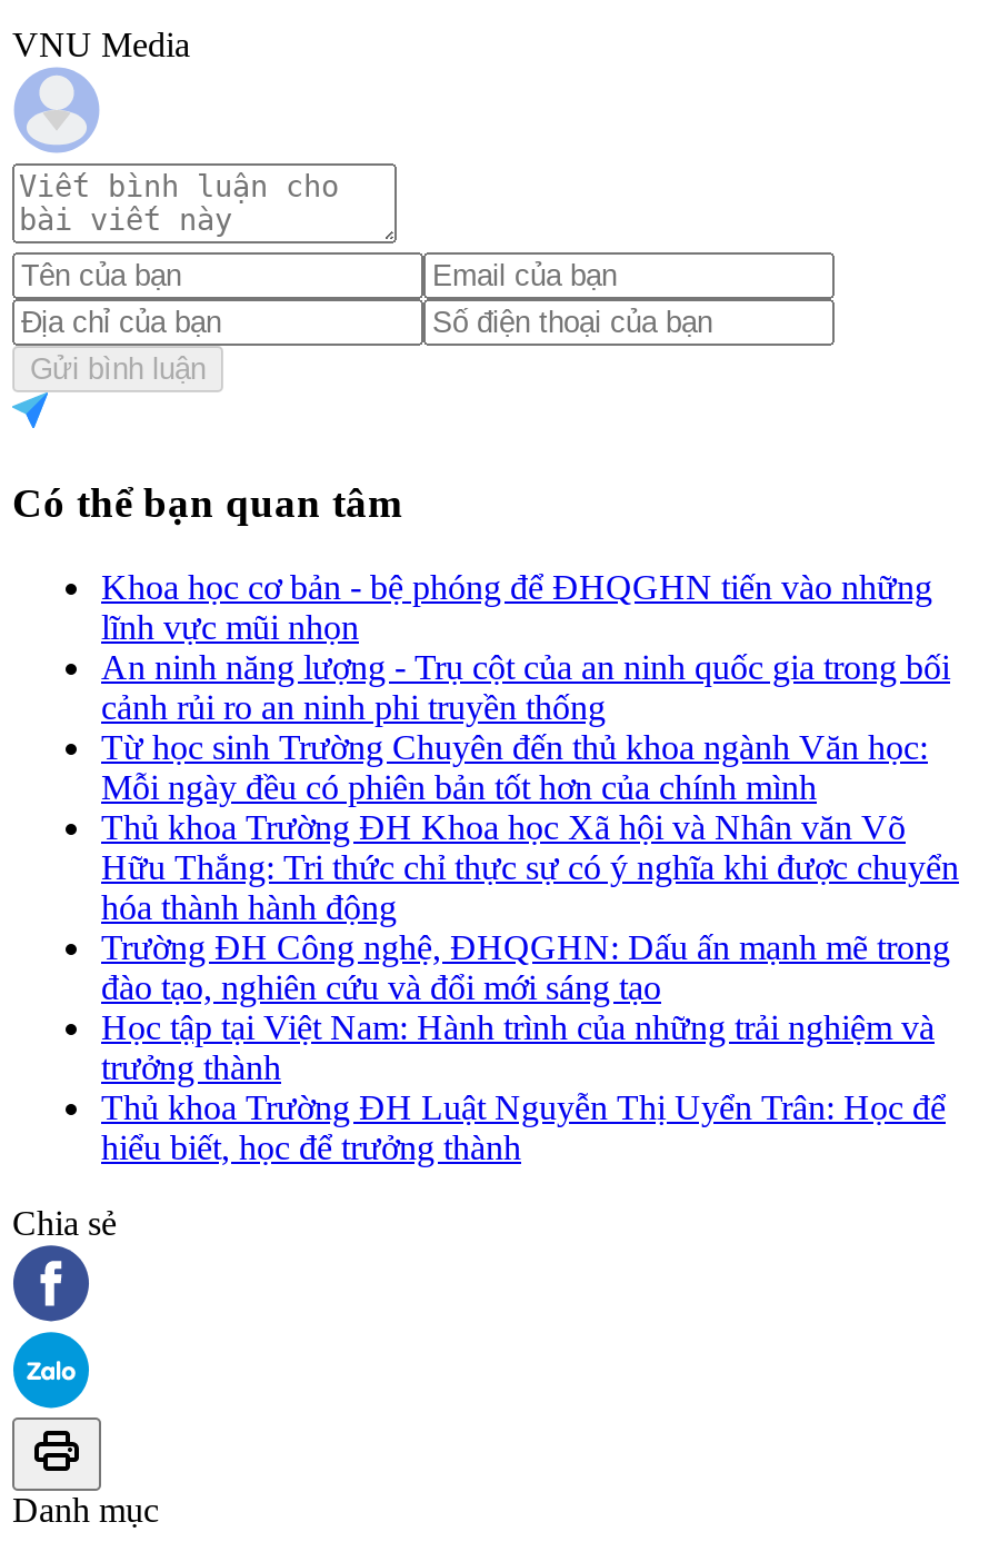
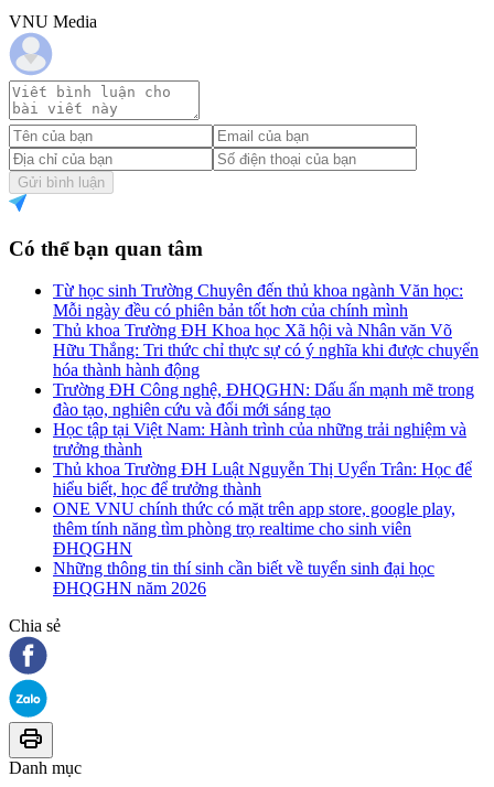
- Khoa học cơ bản - bệ phóng để ĐHQGHN tiến vào những
- lĩnh vực mũi nhọn
- An ninh năng lượng - Trụ cột của an ninh quốc gia trong bối
- cảnh rủi ro an ninh phi truyền thống

moved up: Từ học sinh Trường Chuyên đến thủ khoa ngành Văn học: | Mỗi ngày đều có phiên bản tốt hơn của chính mình | Thủ khoa Trường ĐH Khoa học Xã hội và Nhân văn Võ | ... | Thủ khoa Trường ĐH Luật Nguyễn Thị Uyển Trân: Học để | hiểu biết, học để trưởng thành

+ ONE VNU chính thức có mặt trên app store, google play,
+ thêm tính năng tìm phòng trọ realtime cho sinh viên
+ ĐHQGHN
+ Những thông tin thí sinh cần biết về tuyển sinh đại học
+ ĐHQGHN năm 2026
